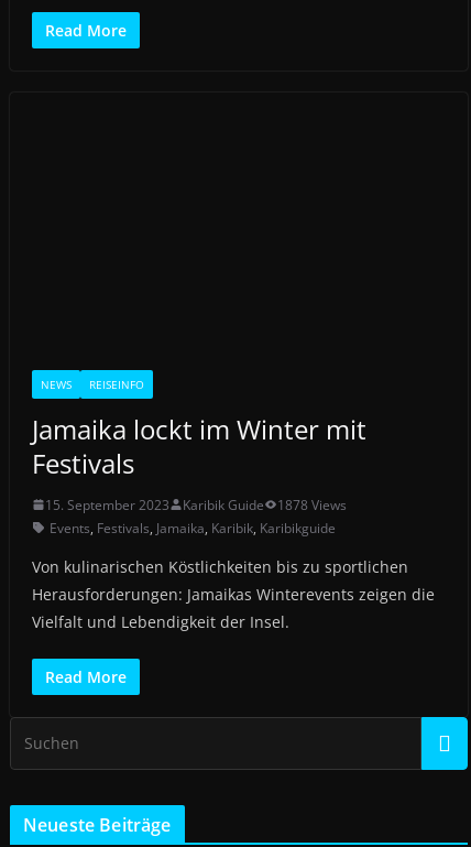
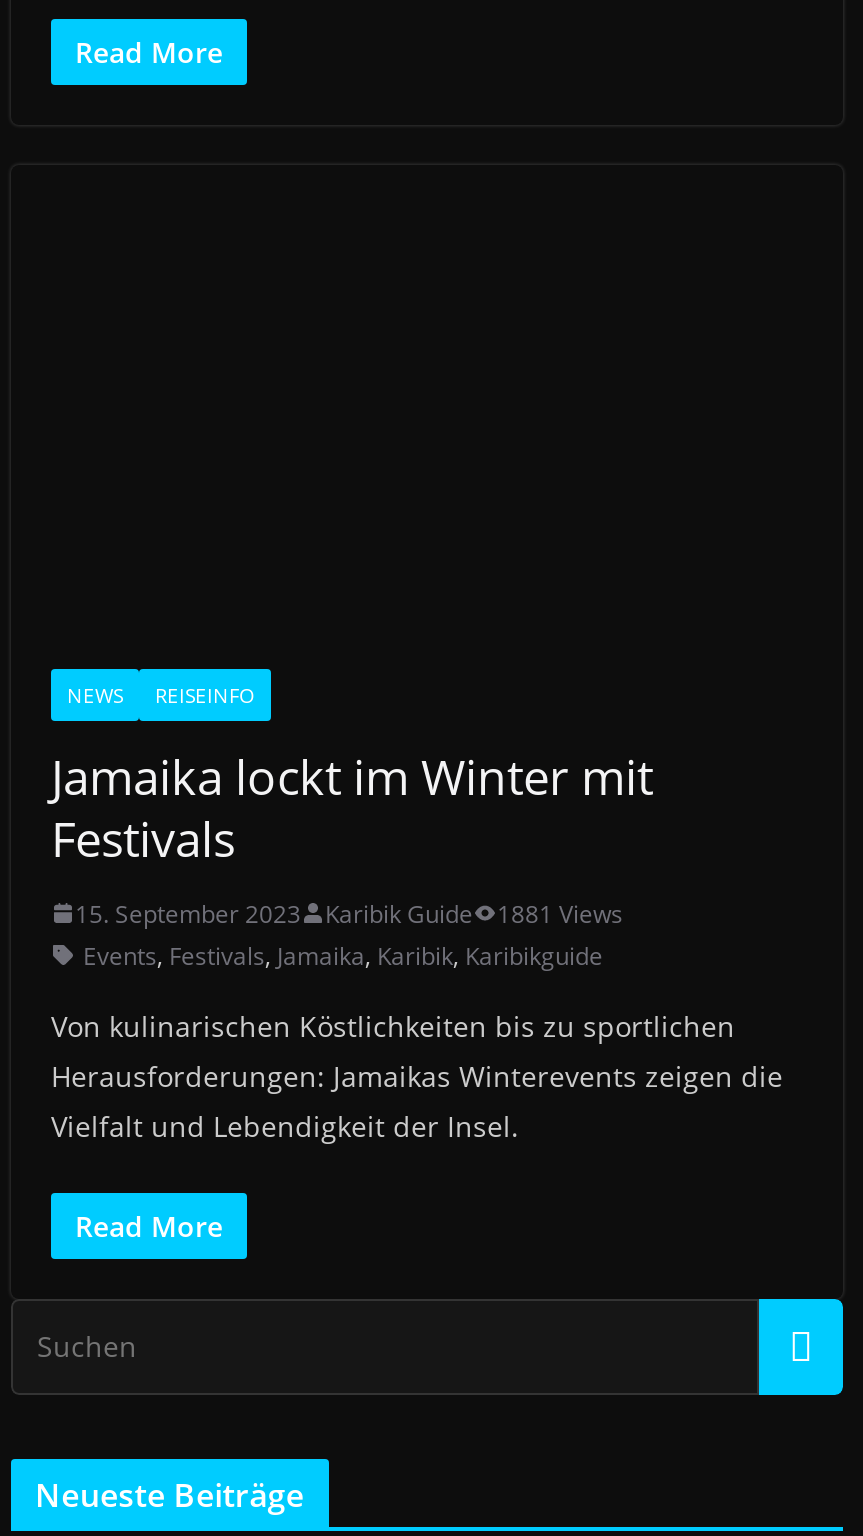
- 15. September 2023 Karibik Guide 1878 Views
+ 15. September 2023 Karibik Guide 1881 Views
